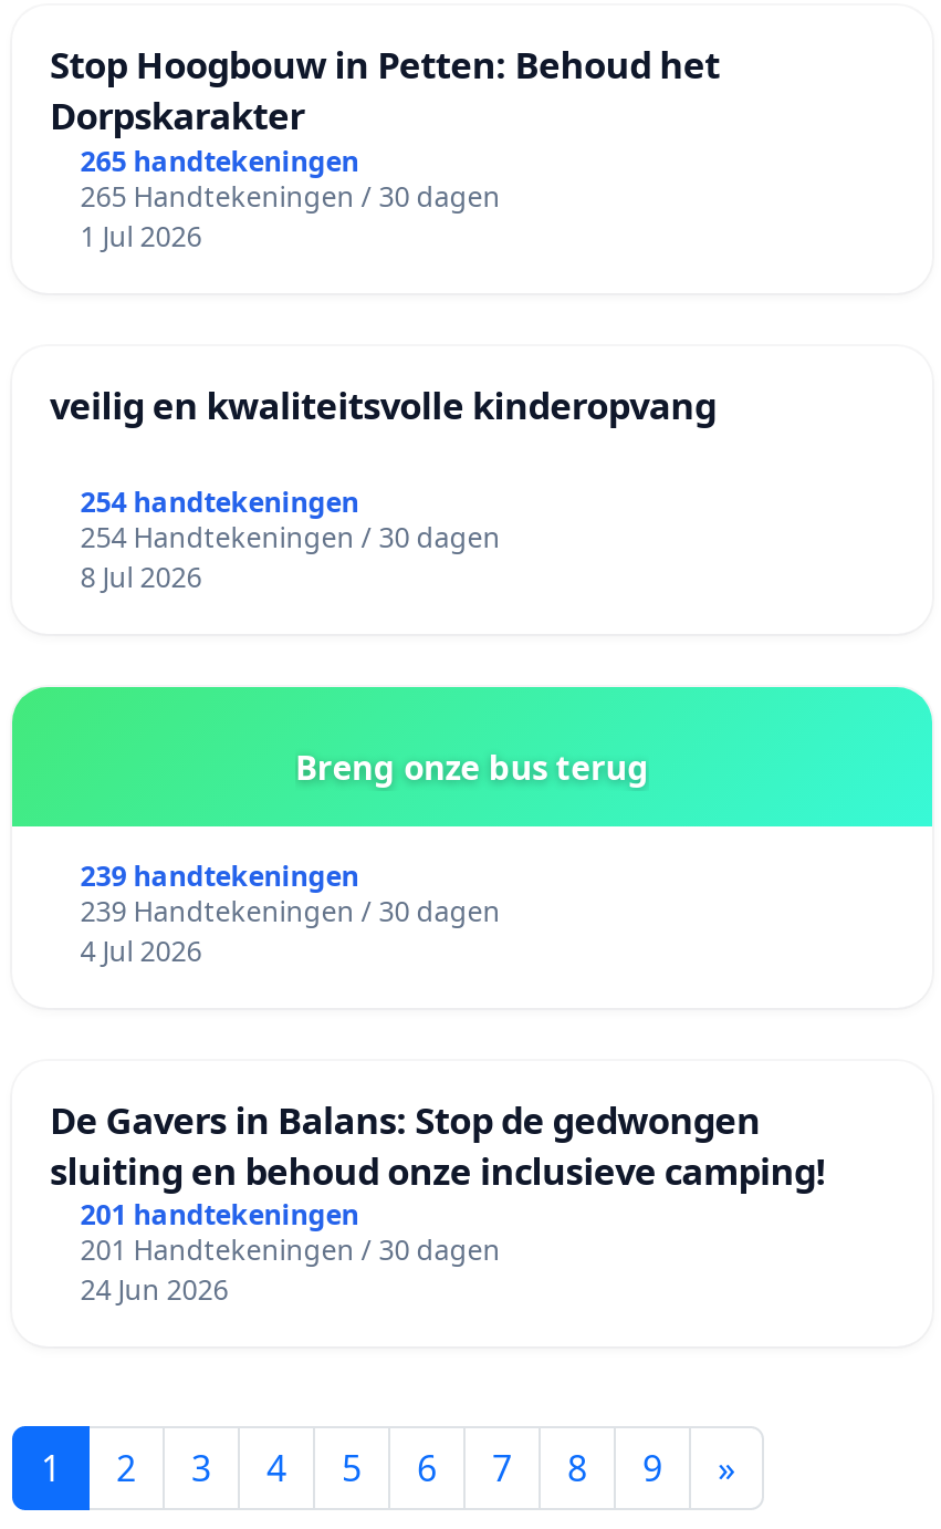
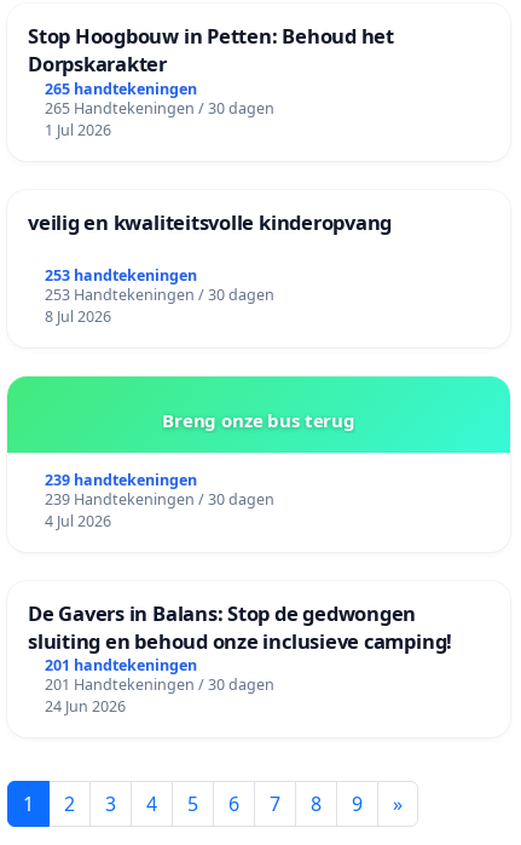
- 254 handtekeningen
+ 253 handtekeningen

- 254 Handtekeningen / 30 dagen
+ 253 Handtekeningen / 30 dagen
